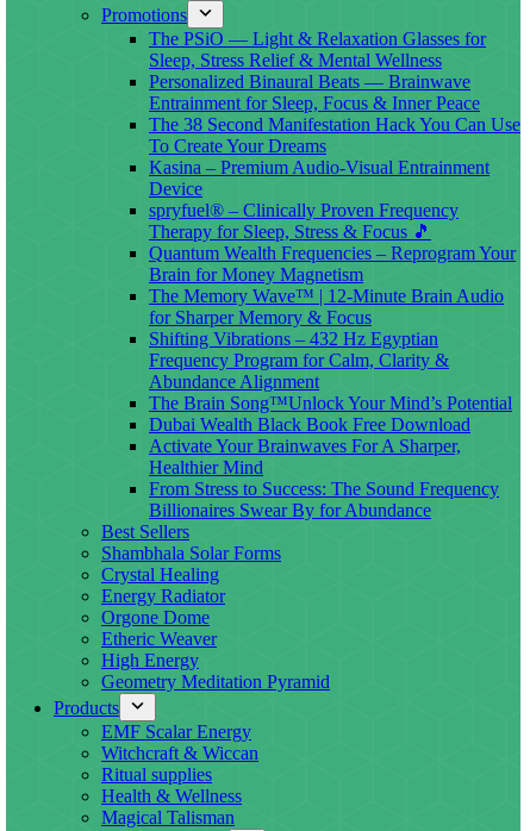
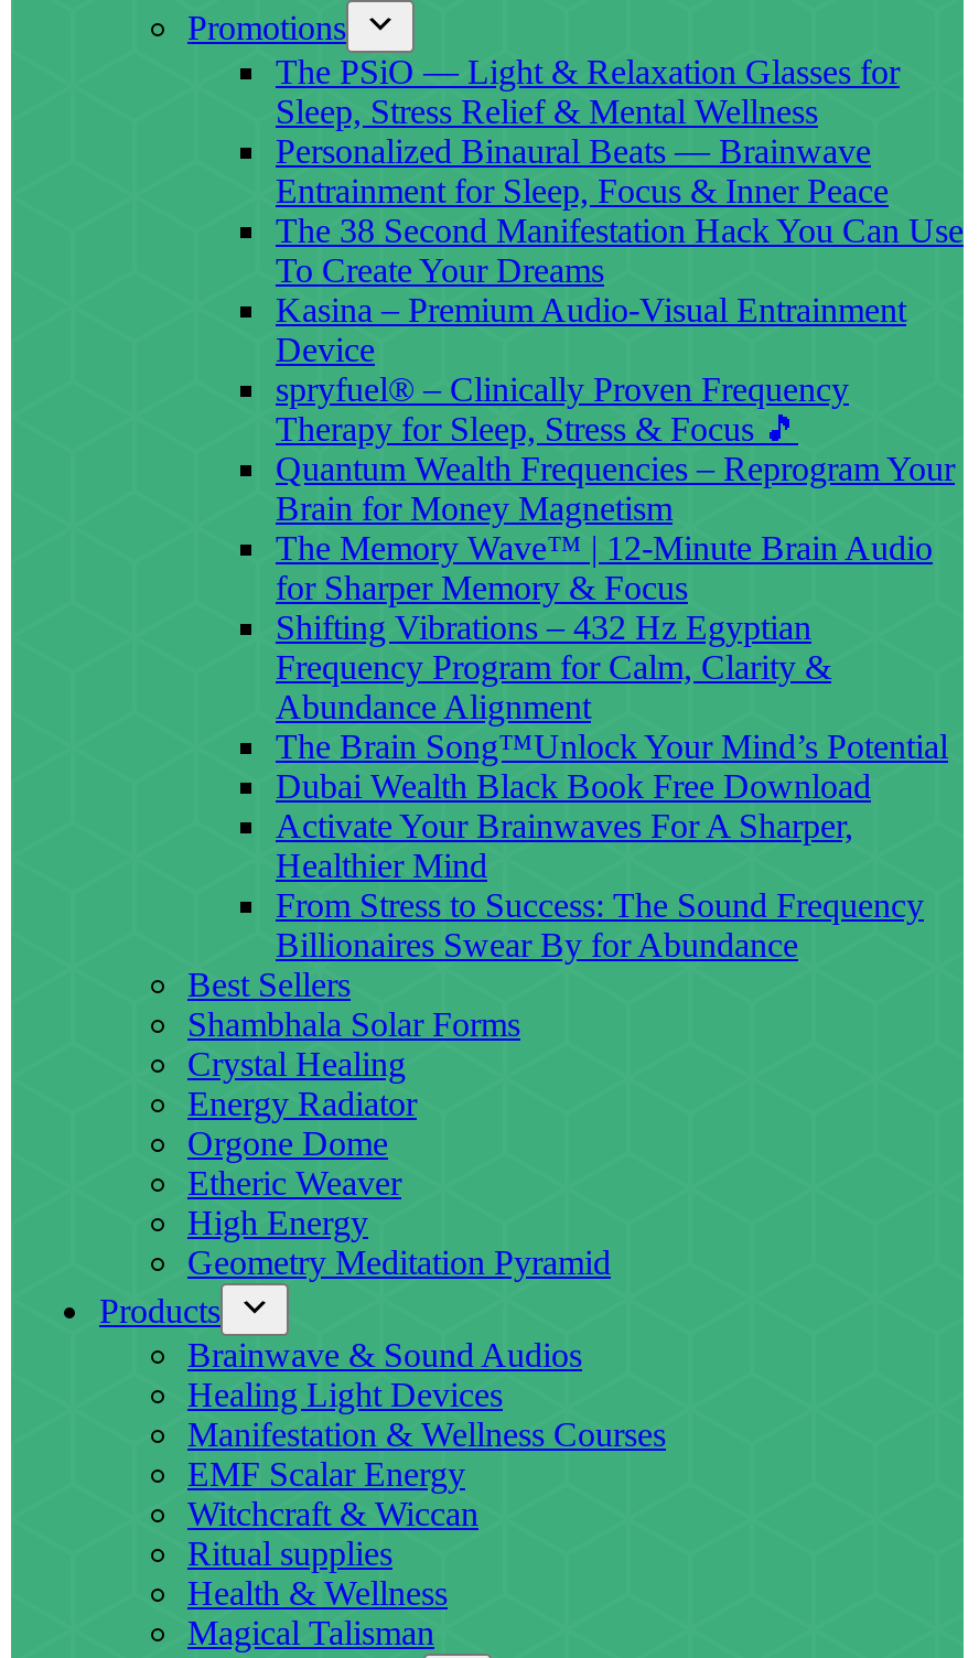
+ Brainwave & Sound Audios
+ Healing Light Devices
+ Manifestation & Wellness Courses
